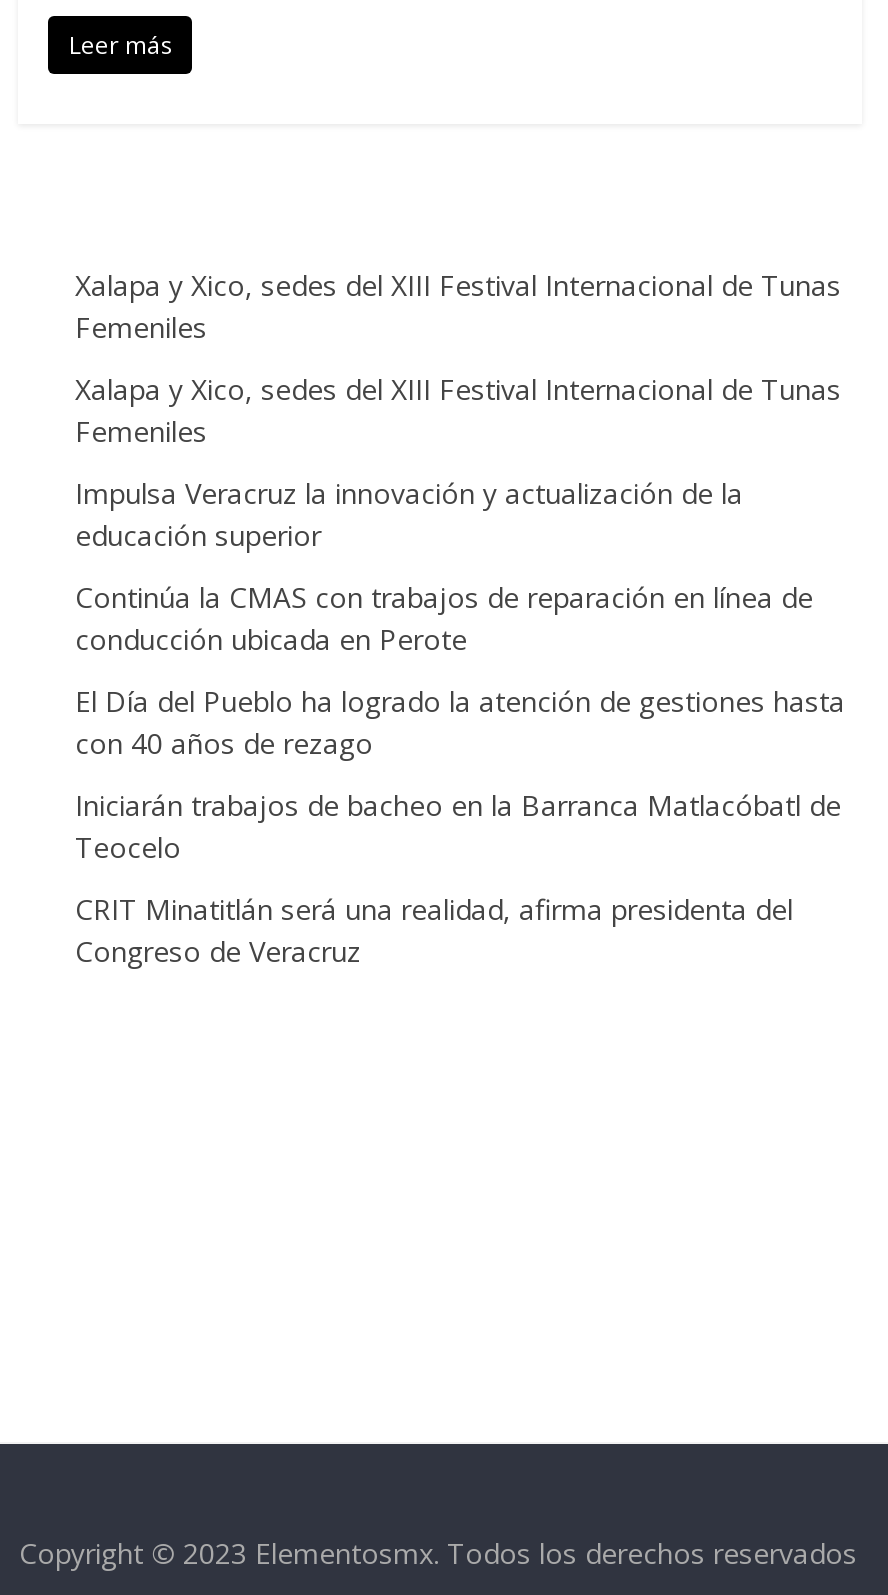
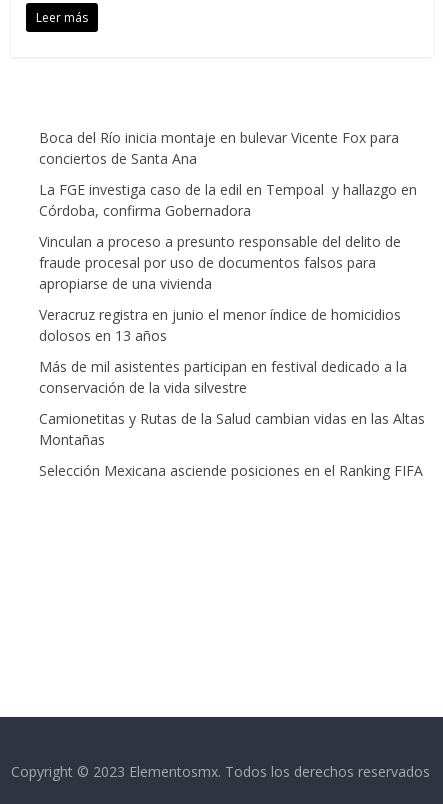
- Xalapa y Xico, sedes del XIII Festival Internacional de Tunas
- Femeniles
+ Boca del Río inicia montaje en bulevar Vicente Fox para
+ conciertos de Santa Ana

- Xalapa y Xico, sedes del XIII Festival Internacional de Tunas
- Femeniles
+ La FGE investiga caso de la edil en Tempoal y hallazgo en
+ Córdoba, confirma Gobernadora

- Impulsa Veracruz la innovación y actualización de la
- educación superior
+ Vinculan a proceso a presunto responsable del delito de
+ fraude procesal por uso de documentos falsos para
+ apropiarse de una vivienda

- Continúa la CMAS con trabajos de reparación en línea de
- conducción ubicada en Perote
+ Veracruz registra en junio el menor índice de homicidios
+ dolosos en 13 años

- El Día del Pueblo ha logrado la atención de gestiones hasta
- con 40 años de rezago
+ Más de mil asistentes participan en festival dedicado a la
+ conservación de la vida silvestre

- Iniciarán trabajos de bacheo en la Barranca Matlacóbatl de
- Teocelo
+ Camionetitas y Rutas de la Salud cambian vidas en las Altas
+ Montañas

- CRIT Minatitlán será una realidad, afirma presidenta del
- Congreso de Veracruz
+ Selección Mexicana asciende posiciones en el Ranking FIFA
